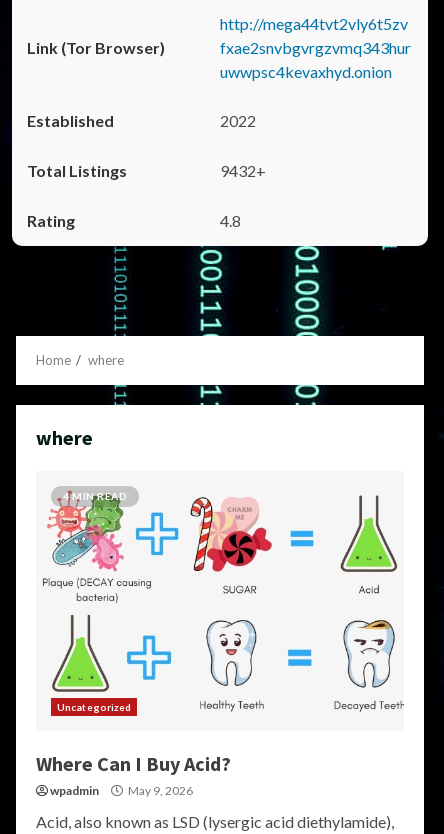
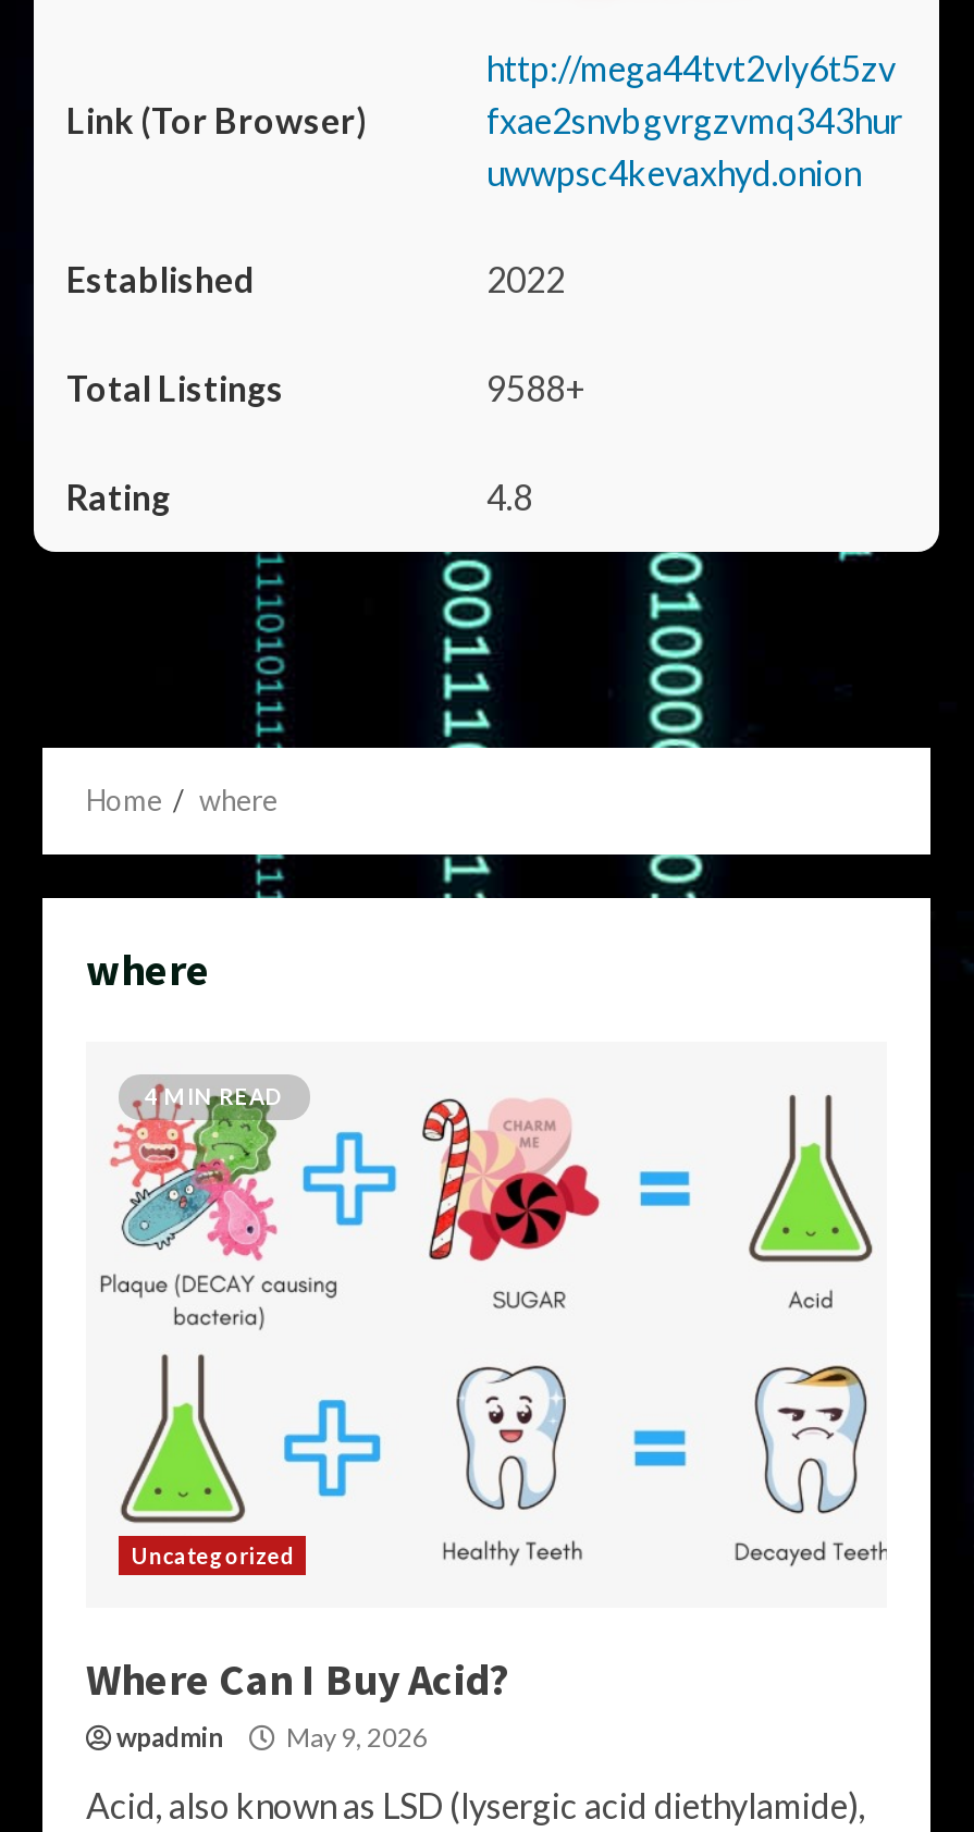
- 9432+
+ 9588+
